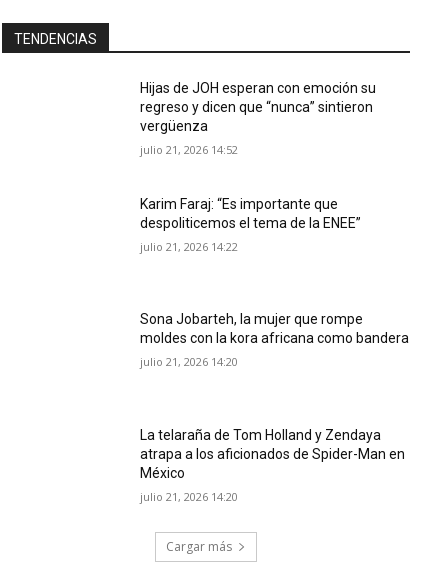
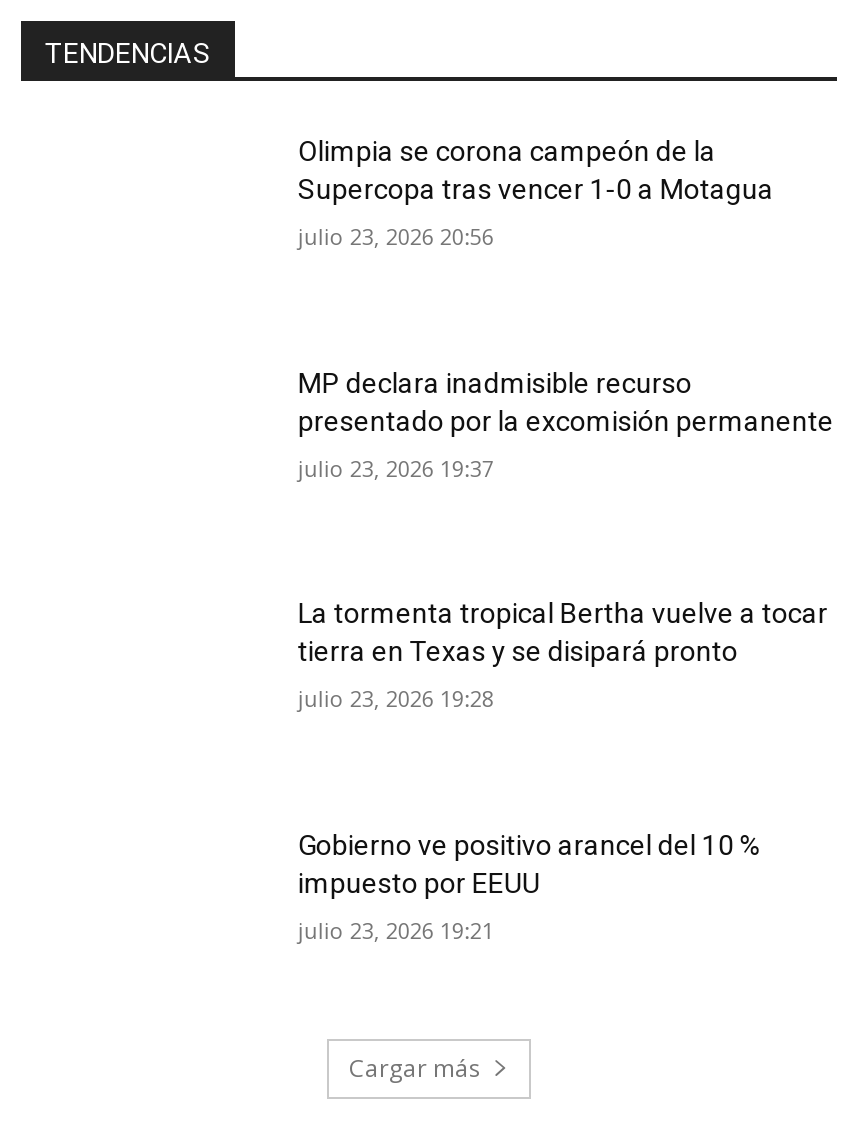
- Hijas de JOH esperan con emoción su
- regreso y dicen que “nunca” sintieron
- vergüenza
+ Olimpia se corona campeón de la
+ Supercopa tras vencer 1-0 a Motagua

- julio 21, 2026 14:52
+ julio 23, 2026 20:56

- Karim Faraj: “Es importante que
- despoliticemos el tema de la ENEE”
+ MP declara inadmisible recurso
+ presentado por la excomisión permanente

- julio 21, 2026 14:22
+ julio 23, 2026 19:37

- Sona Jobarteh, la mujer que rompe
- moldes con la kora africana como bandera
+ La tormenta tropical Bertha vuelve a tocar
+ tierra en Texas y se disipará pronto

- julio 21, 2026 14:20
+ julio 23, 2026 19:28

- La telaraña de Tom Holland y Zendaya
- atrapa a los aficionados de Spider-Man en
- México
+ Gobierno ve positivo arancel del 10 %
+ impuesto por EEUU

- julio 21, 2026 14:20
+ julio 23, 2026 19:21
